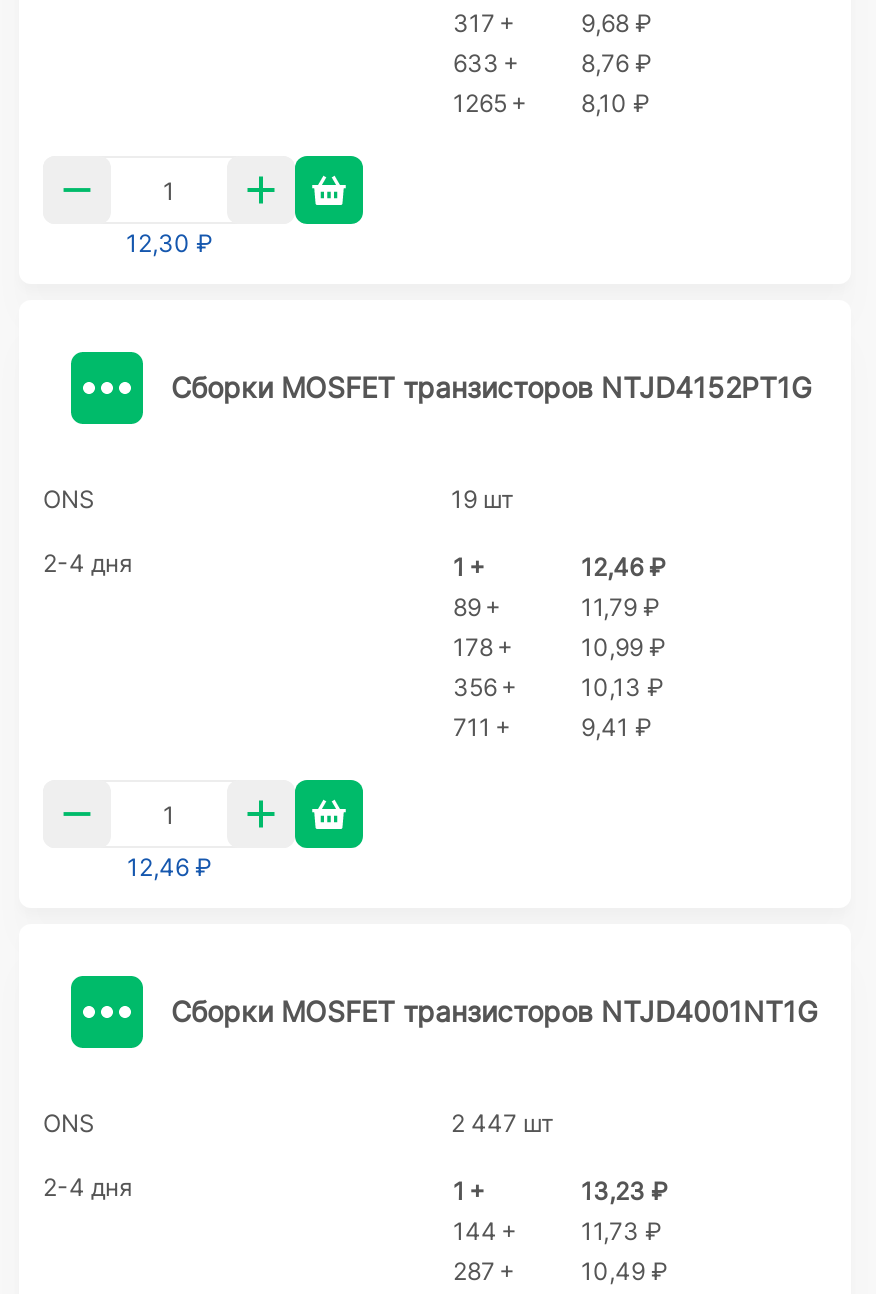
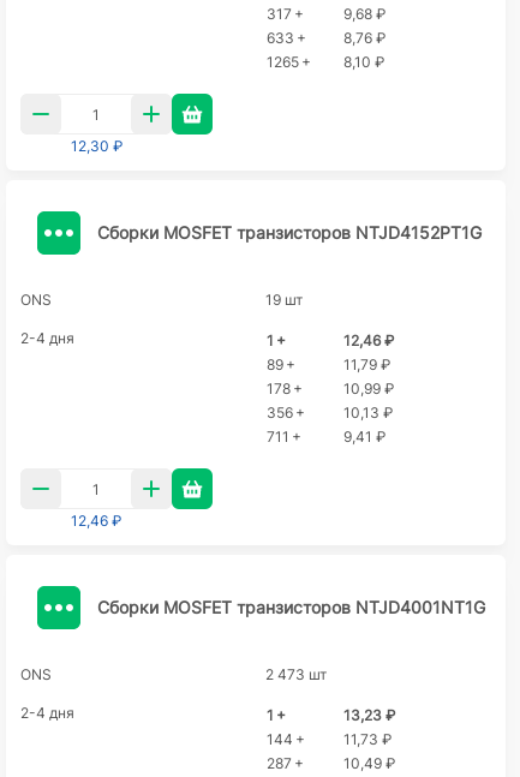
- 2 447 шт
+ 2 473 шт
